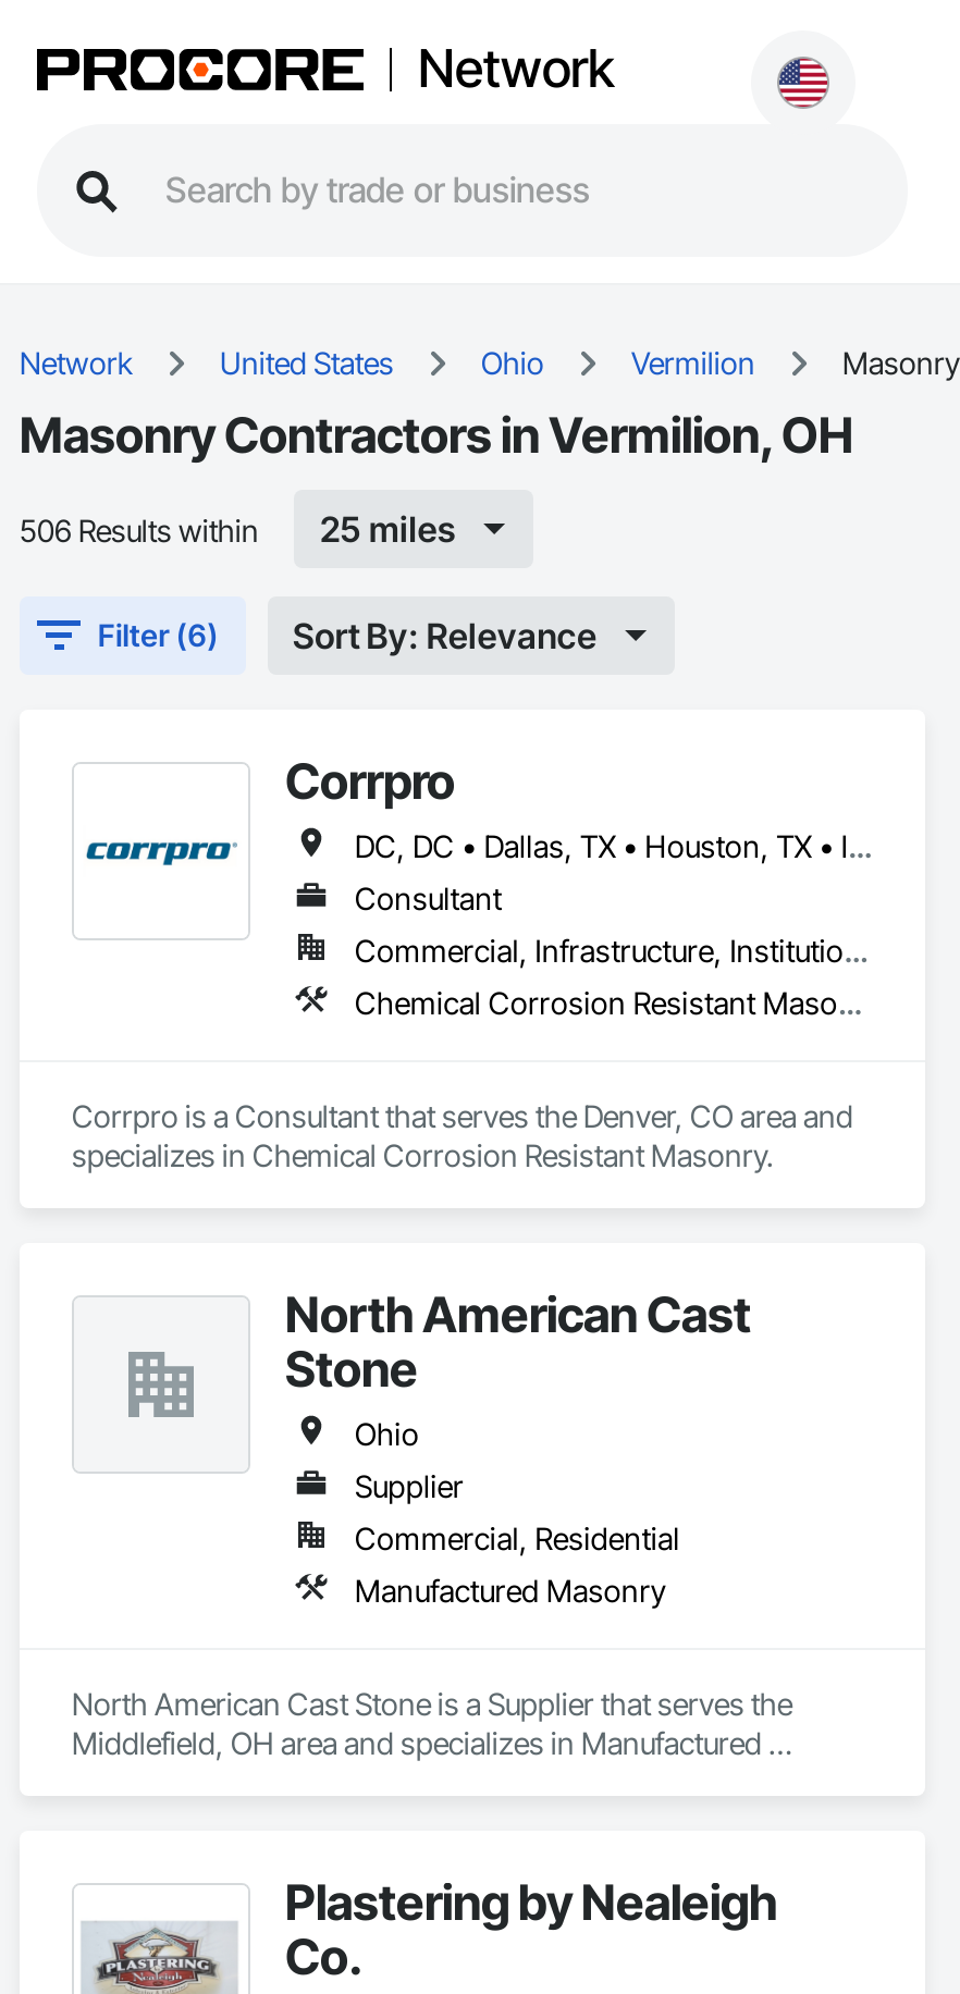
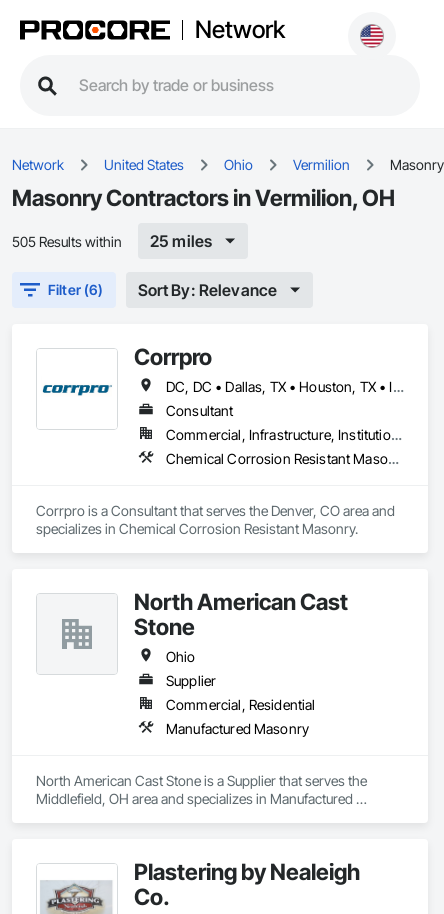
- 506 Results within
+ 505 Results within
